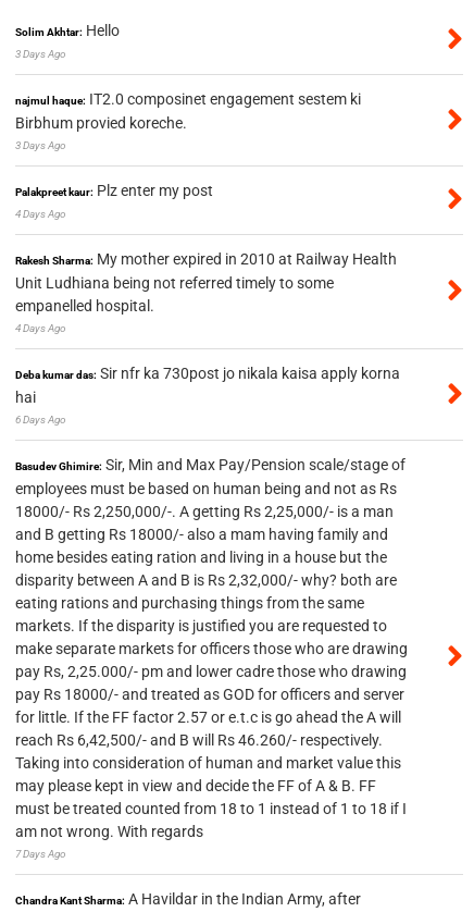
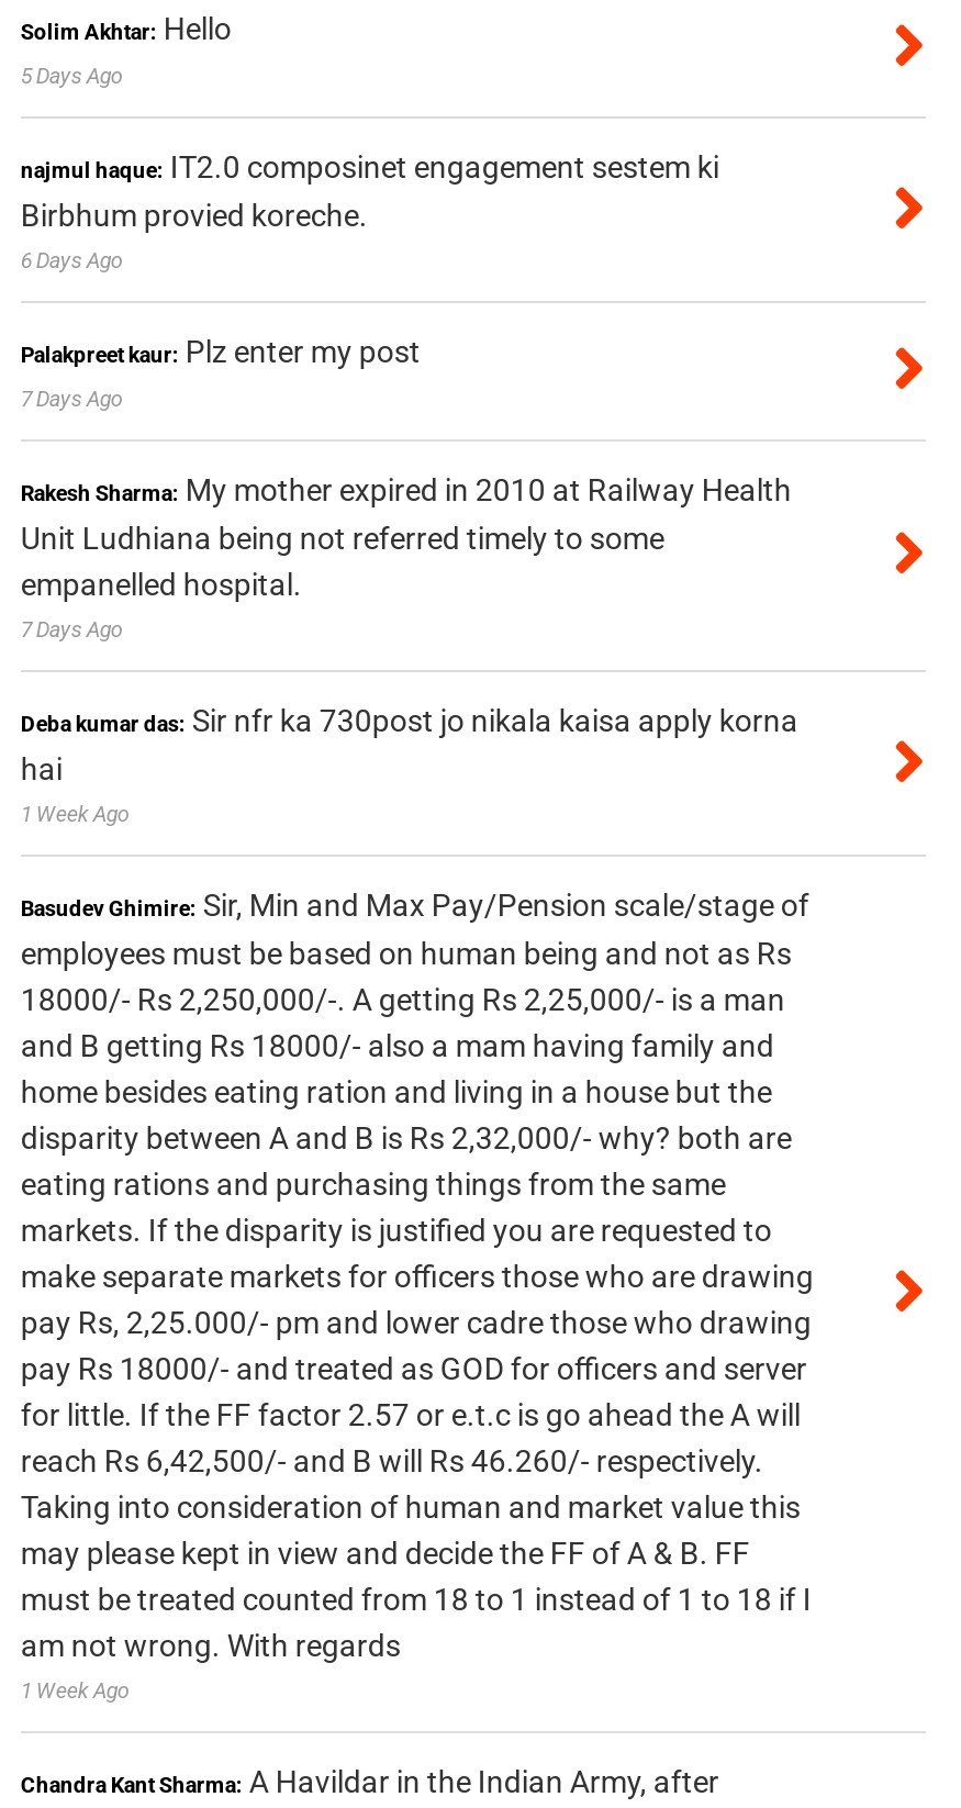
- 3 Days Ago
+ 5 Days Ago

- 3 Days Ago
+ 6 Days Ago

- 4 Days Ago
+ 7 Days Ago

- 4 Days Ago
+ 7 Days Ago

- 6 Days Ago
+ 1 Week Ago

- 7 Days Ago
+ 1 Week Ago
